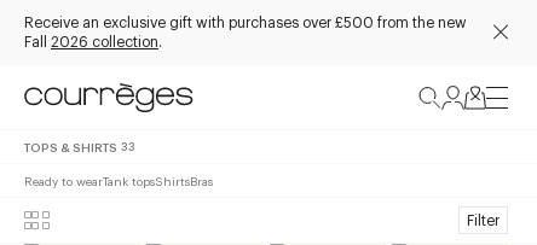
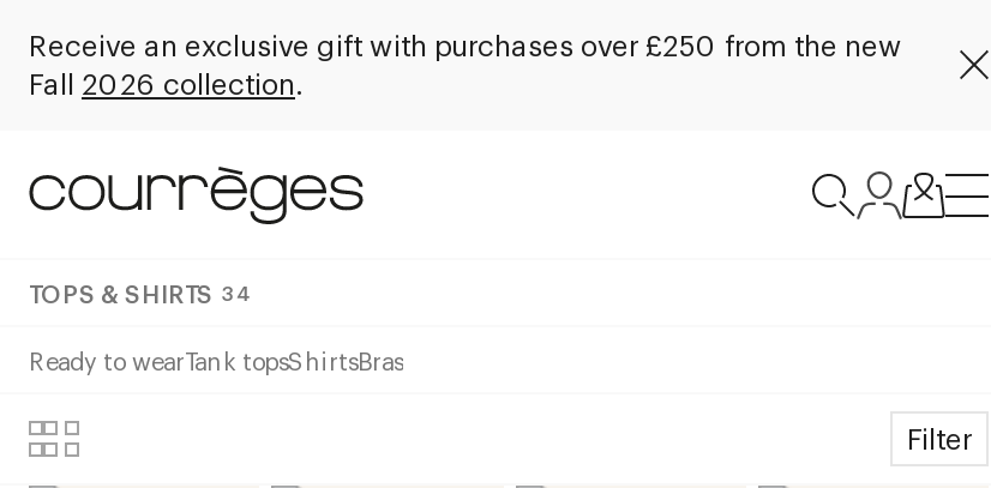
- Receive an exclusive gift with purchases over £500 from the new
+ Receive an exclusive gift with purchases over £250 from the new

- TOPS & SHIRTS 33
+ TOPS & SHIRTS 34
